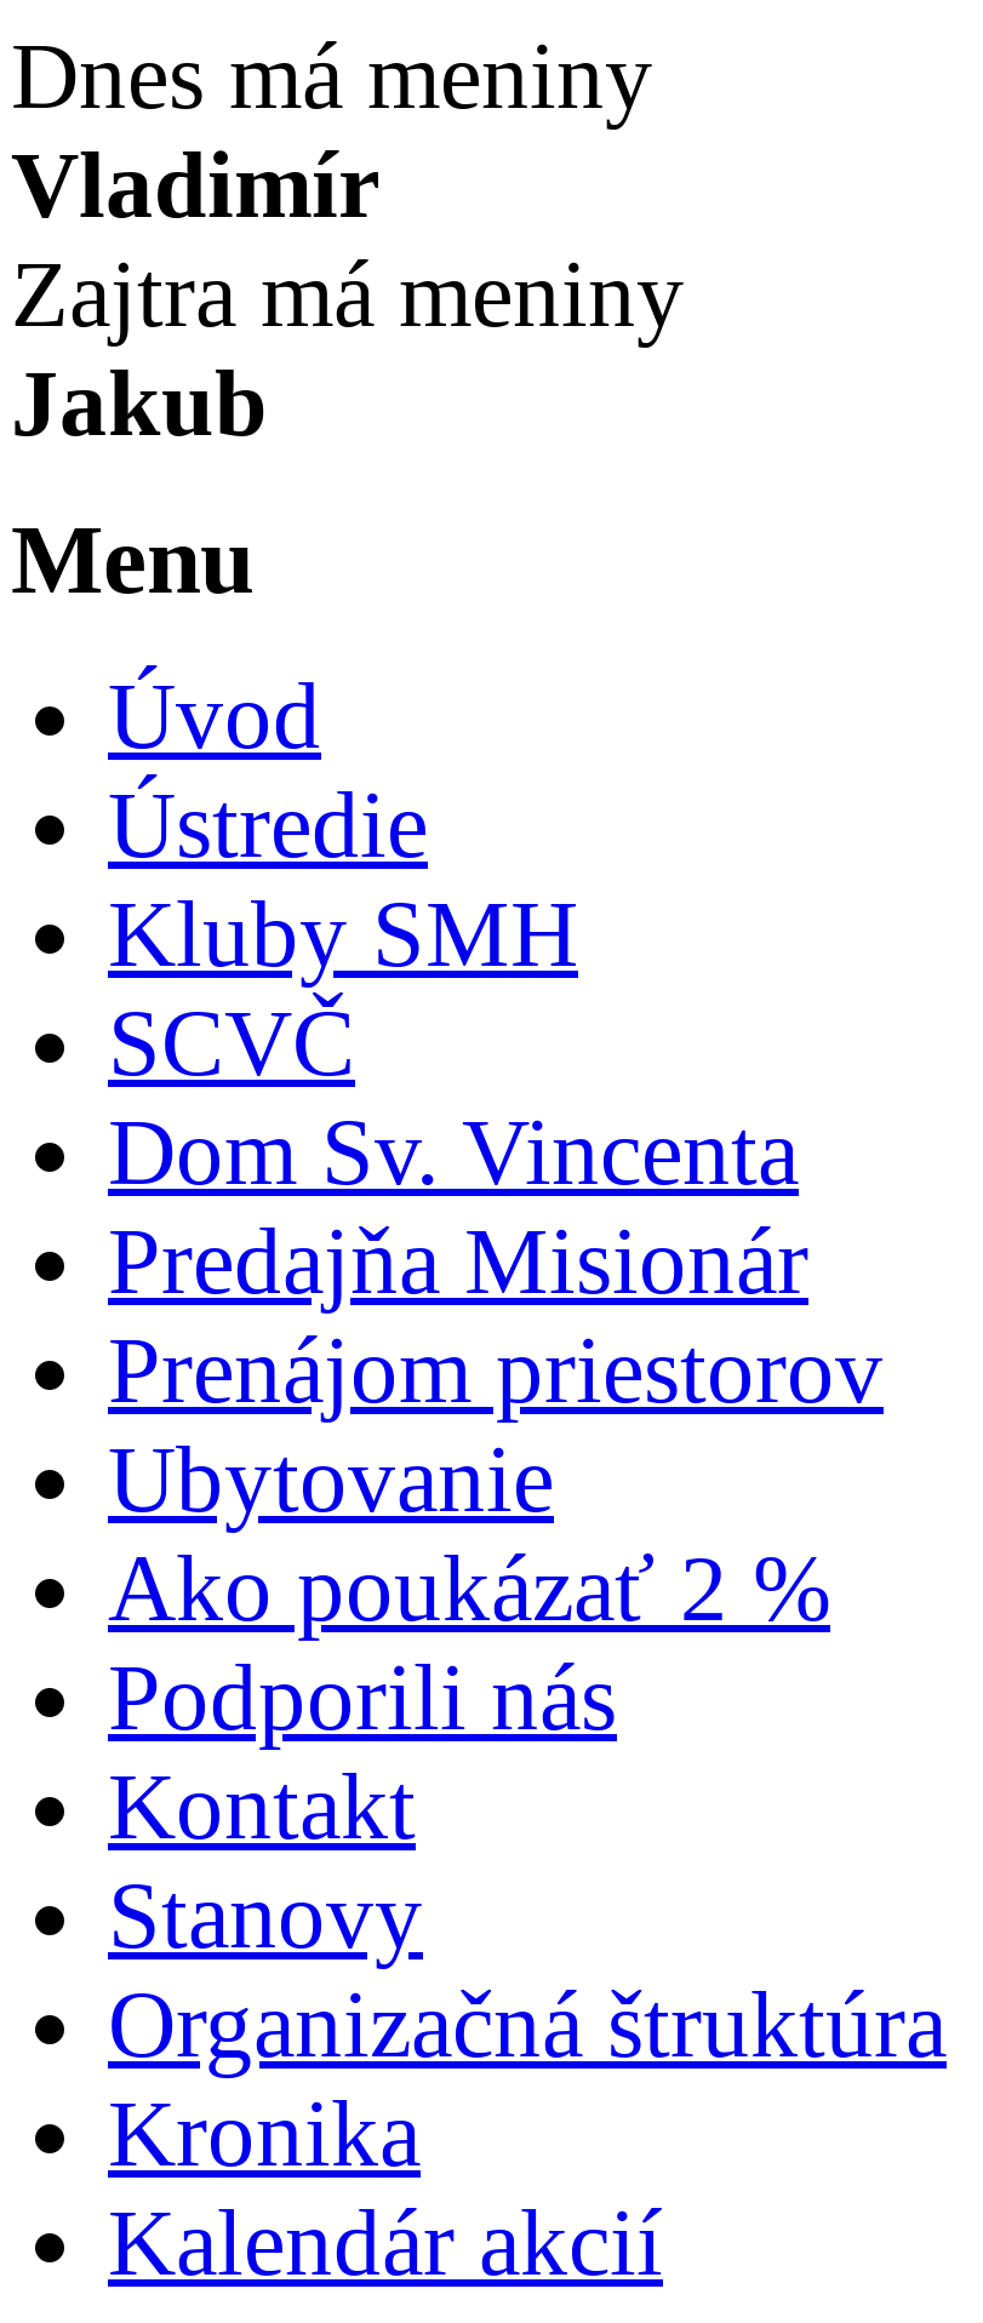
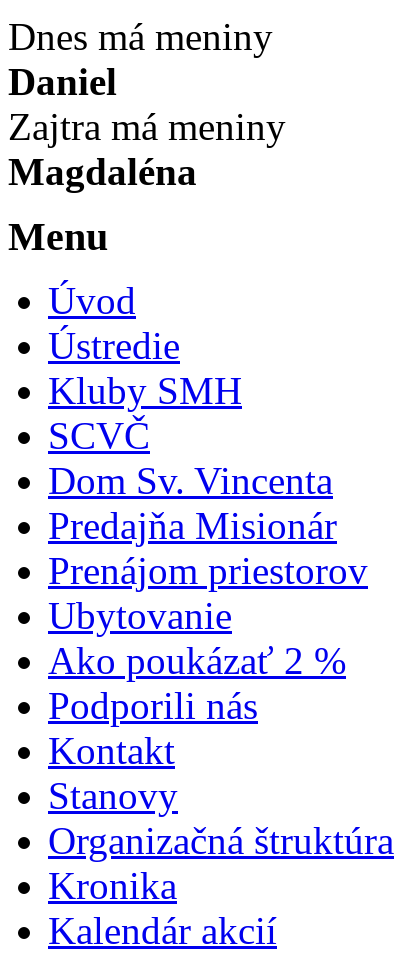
- Vladimír
+ Daniel

- Jakub
+ Magdaléna
